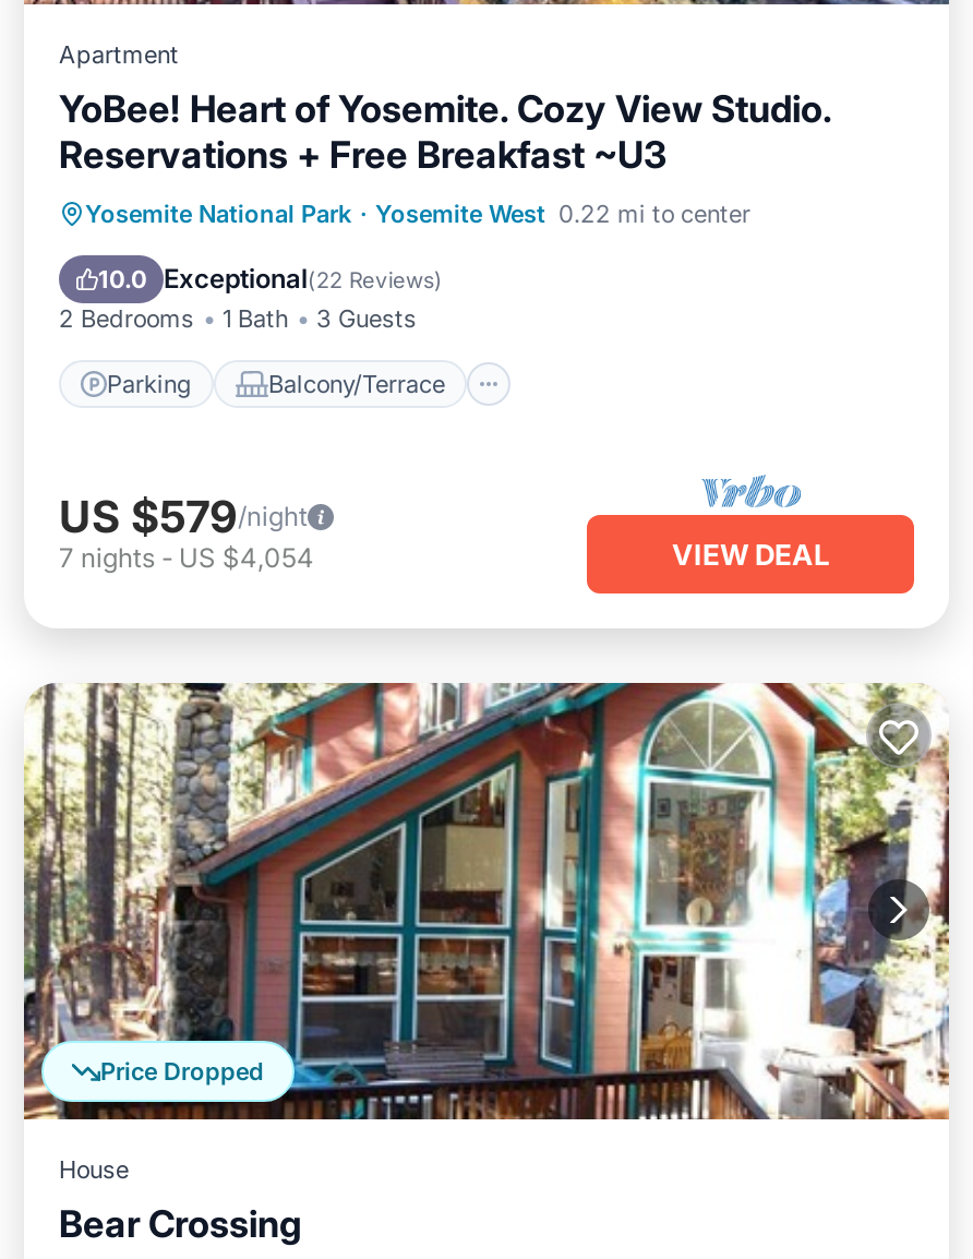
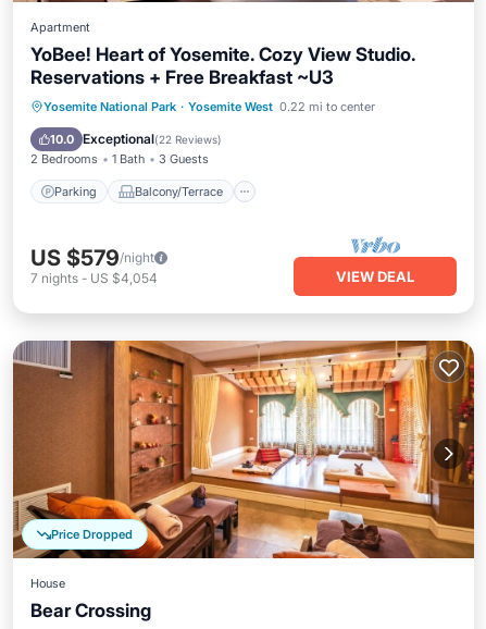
- [image]
+ [image]
